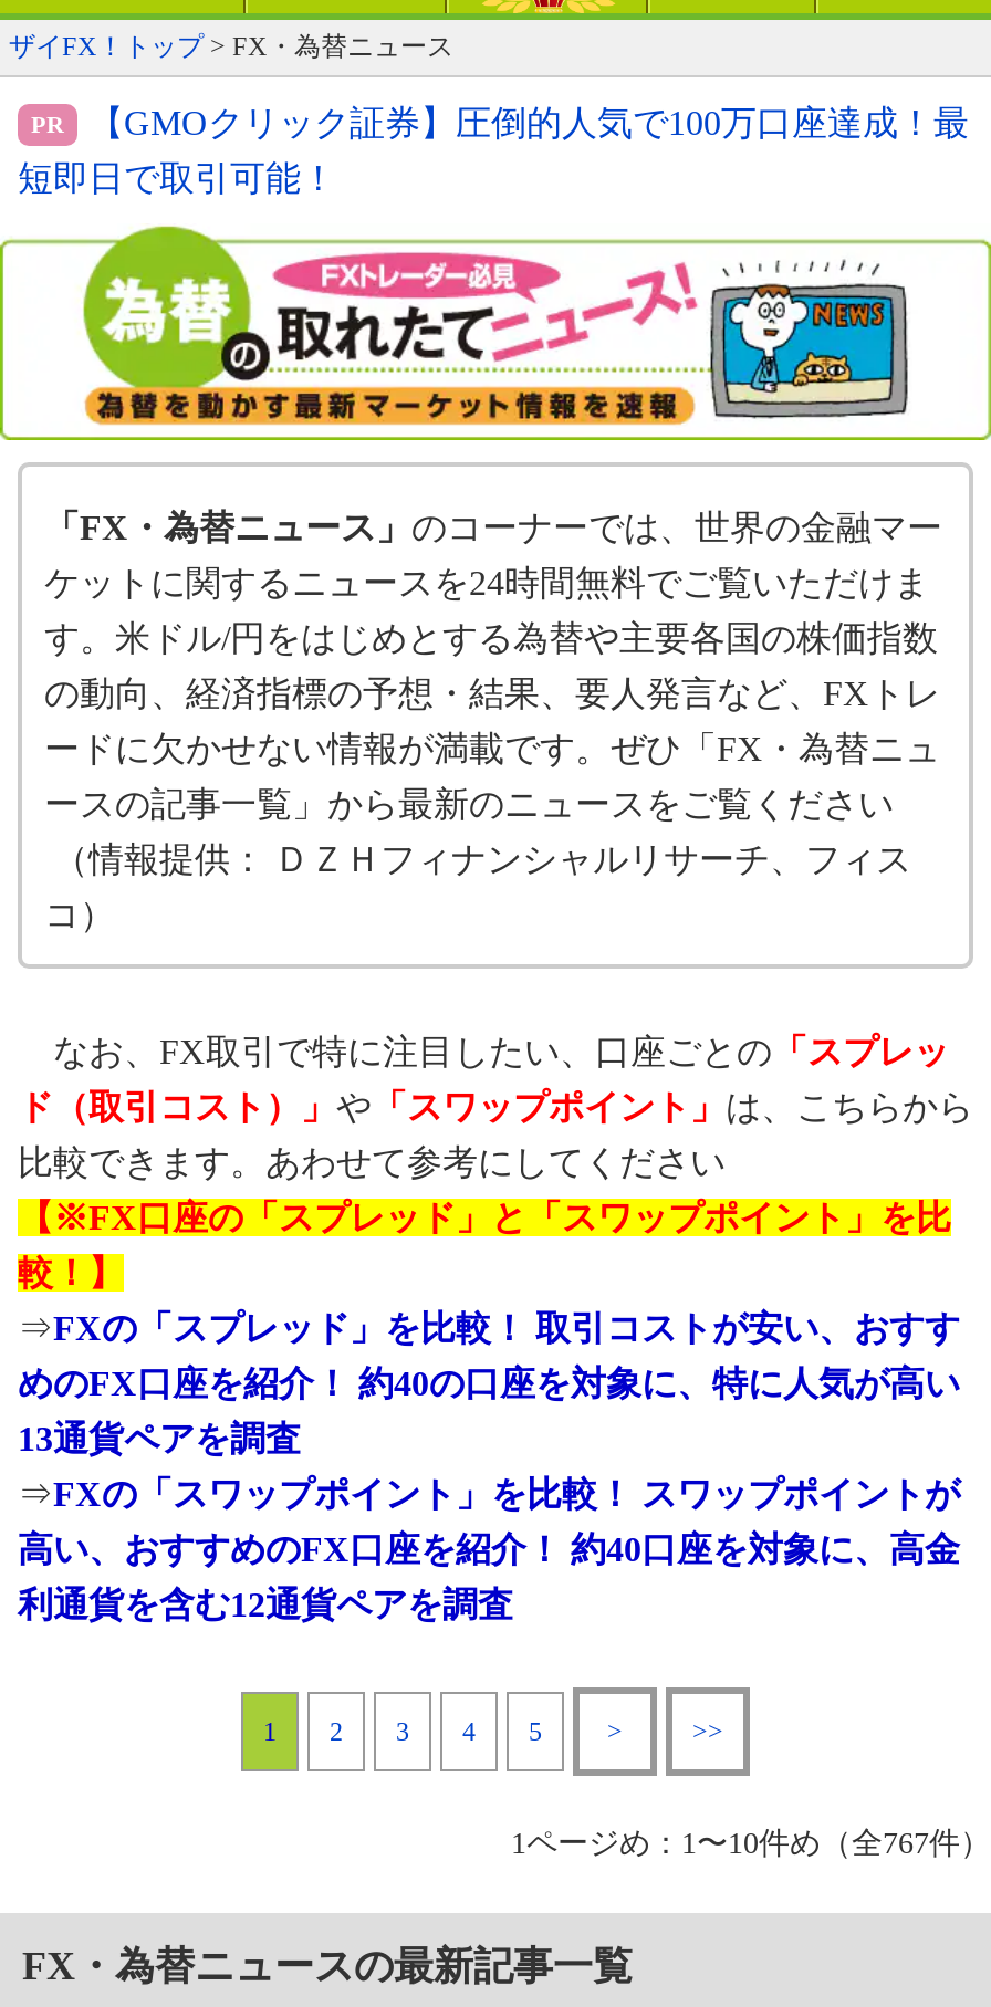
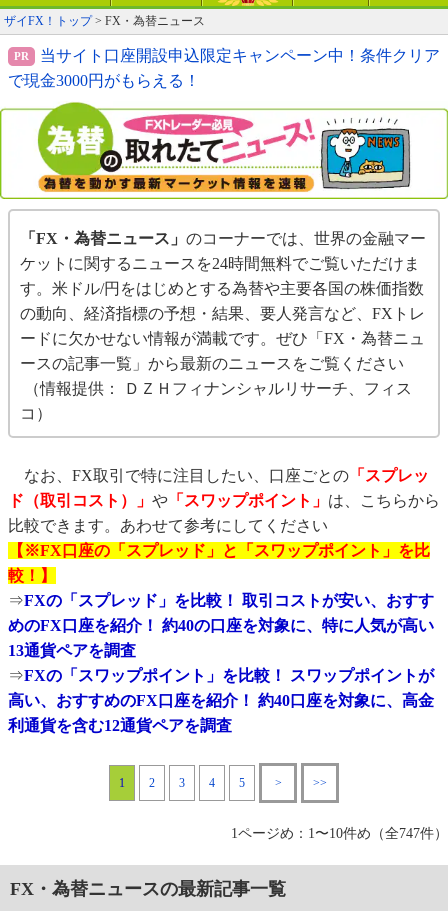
- 【GMOクリック証券】圧倒的人気で100万口座達成！最
+ 当サイト口座開設申込限定キャンペーン中！条件クリア

- 短即日で取引可能！
+ で現金3000円がもらえる！

- 1ページめ：1〜10件め（全767件）
+ 1ページめ：1〜10件め（全747件）
